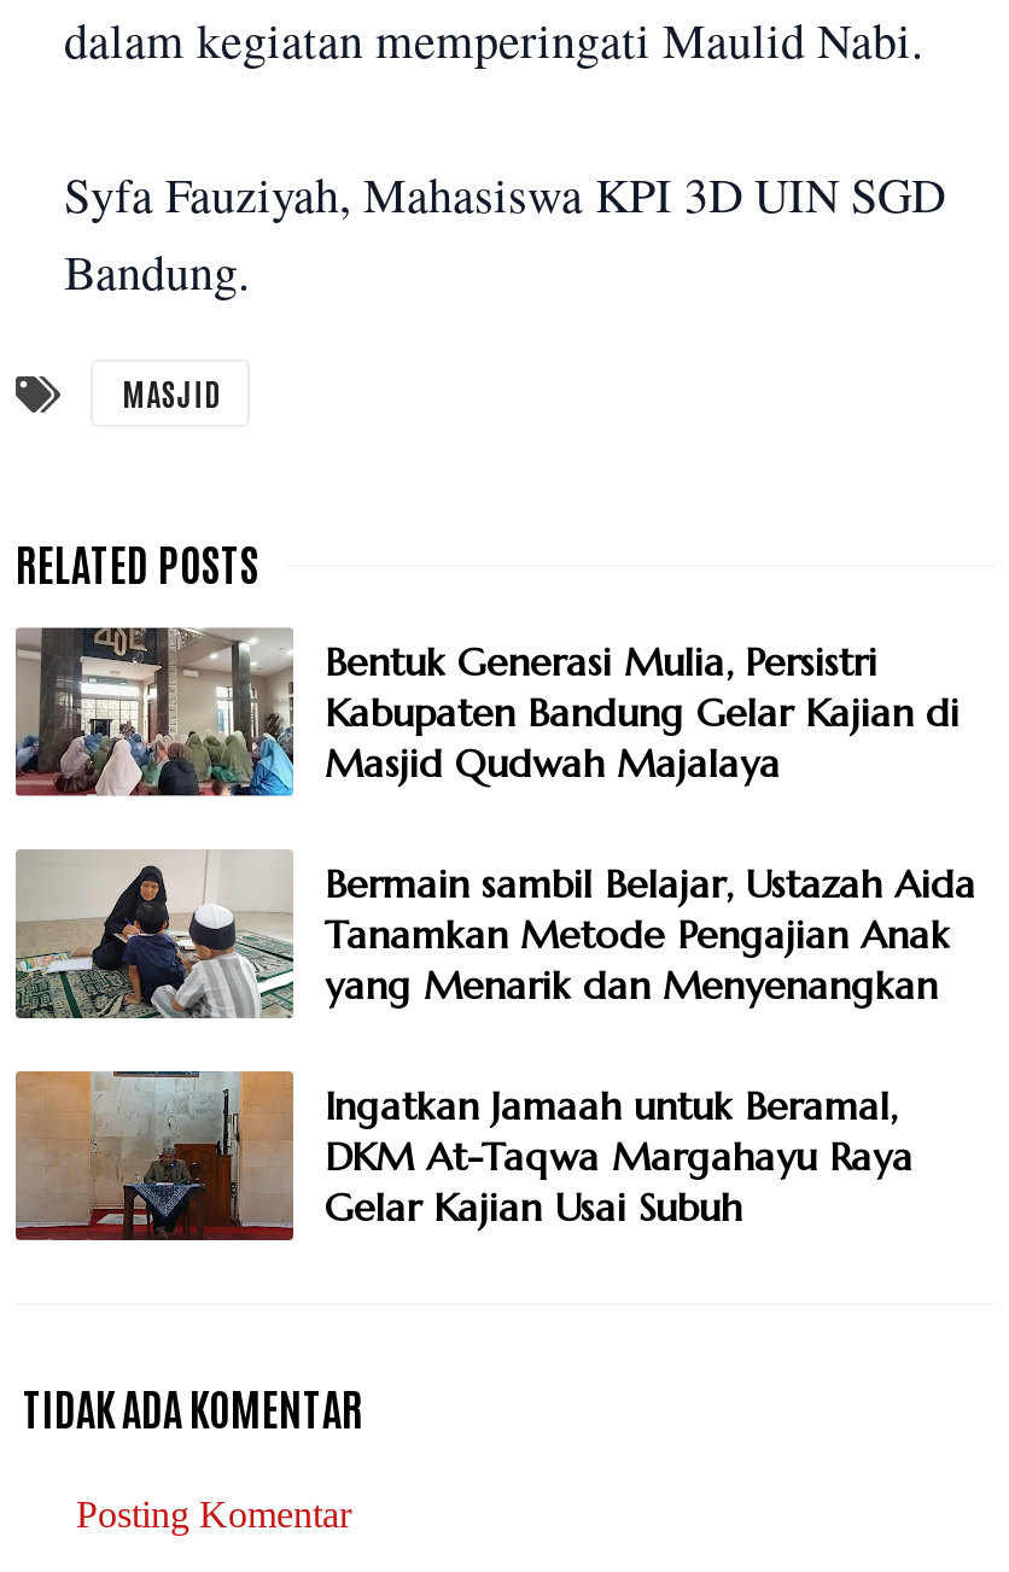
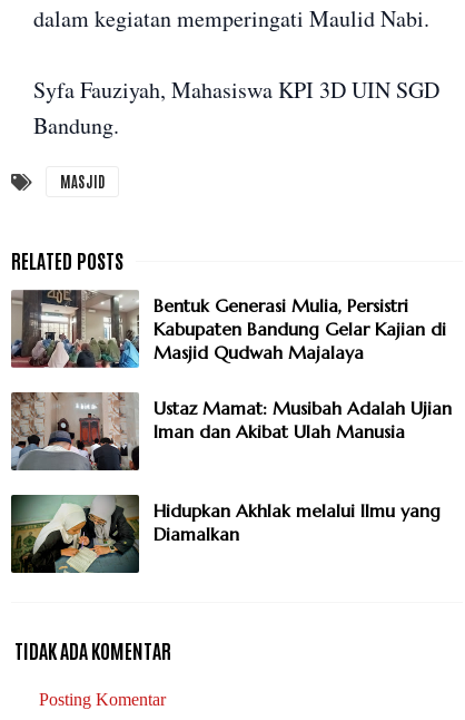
- [image]
- Bermain sambil Belajar, Ustazah Aida
- Tanamkan Metode Pengajian Anak
- yang Menarik dan Menyenangkan
+ [image]
+ Ustaz Mamat: Musibah Adalah Ujian
+ Iman dan Akibat Ulah Manusia

- [image]
- Ingatkan Jamaah untuk Beramal,
- DKM At-Taqwa Margahayu Raya
- Gelar Kajian Usai Subuh
+ [image]
+ Hidupkan Akhlak melalui Ilmu yang
+ Diamalkan
